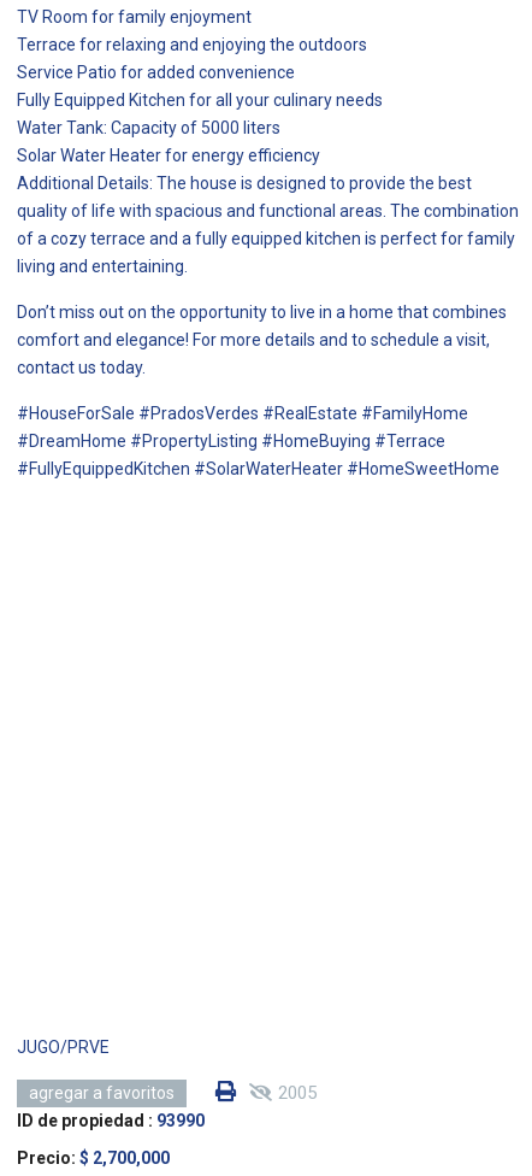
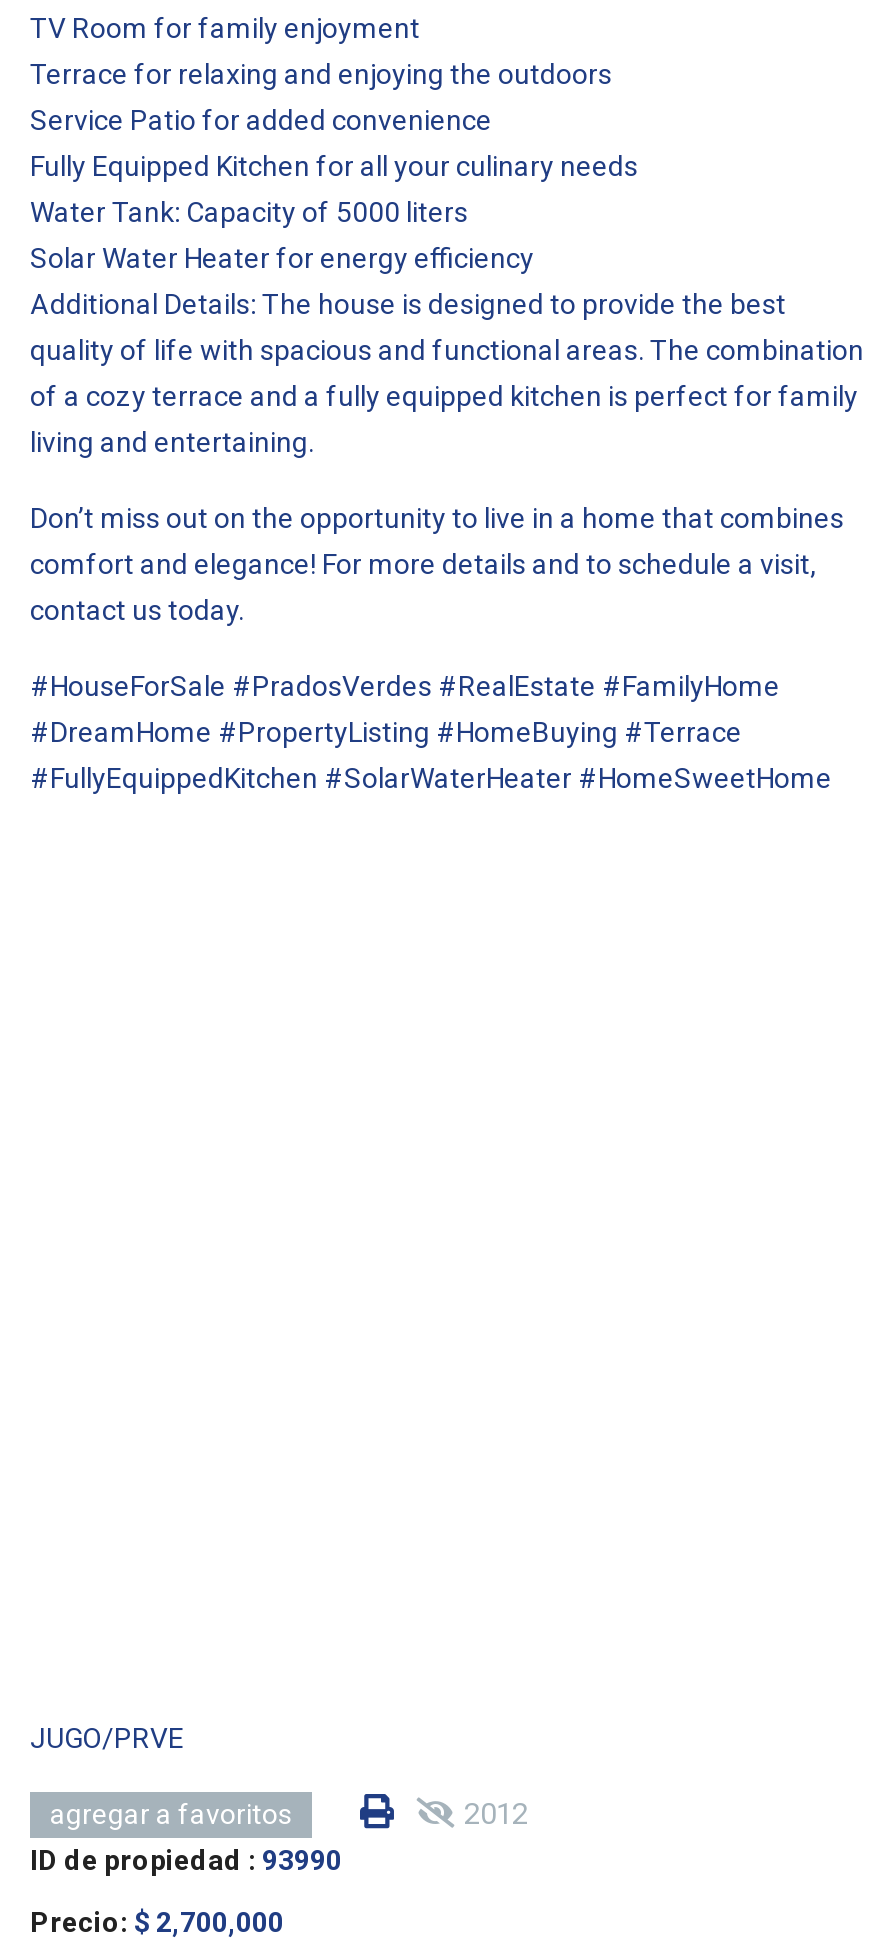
- 2005
+ 2012
